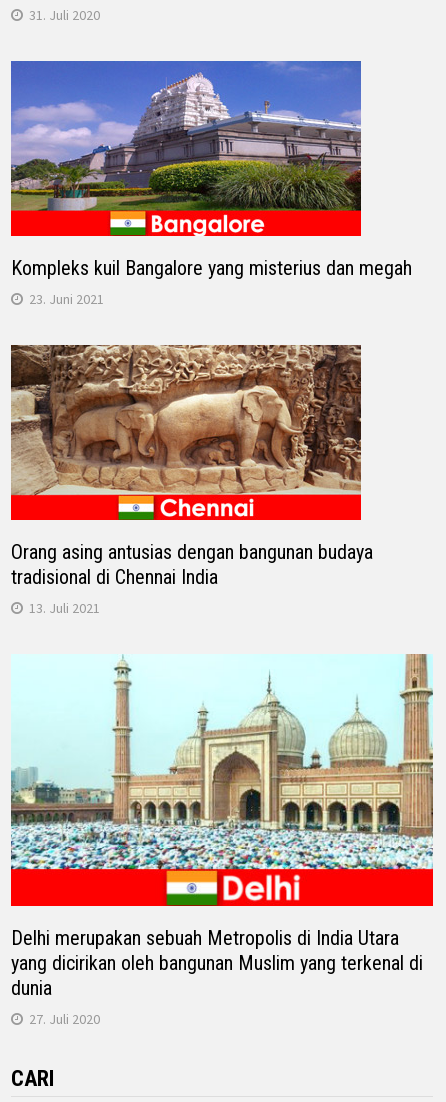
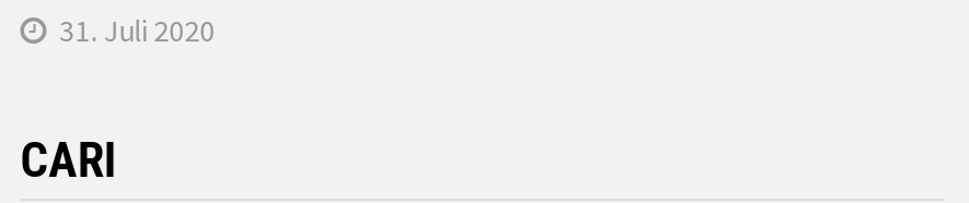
- [image]
- Kompleks kuil Bangalore yang misterius dan megah
- 23. Juni 2021

- [image]
- Orang asing antusias dengan bangunan budaya
- tradisional di Chennai India
- 13. Juli 2021

- [image]
- Delhi merupakan sebuah Metropolis di India Utara
- yang dicirikan oleh bangunan Muslim yang terkenal di
- dunia
- 27. Juli 2020
